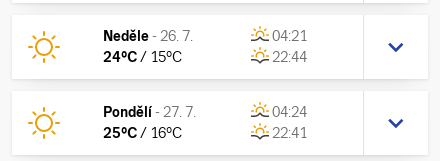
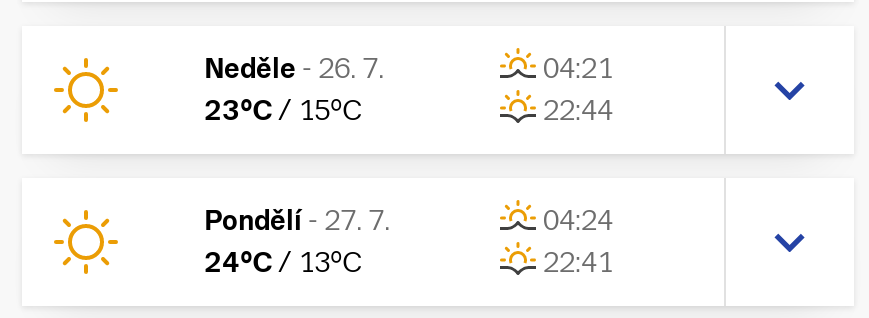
- 24°C / 15°C
+ 23°C / 15°C

- 25°C / 16°C
+ 24°C / 13°C
